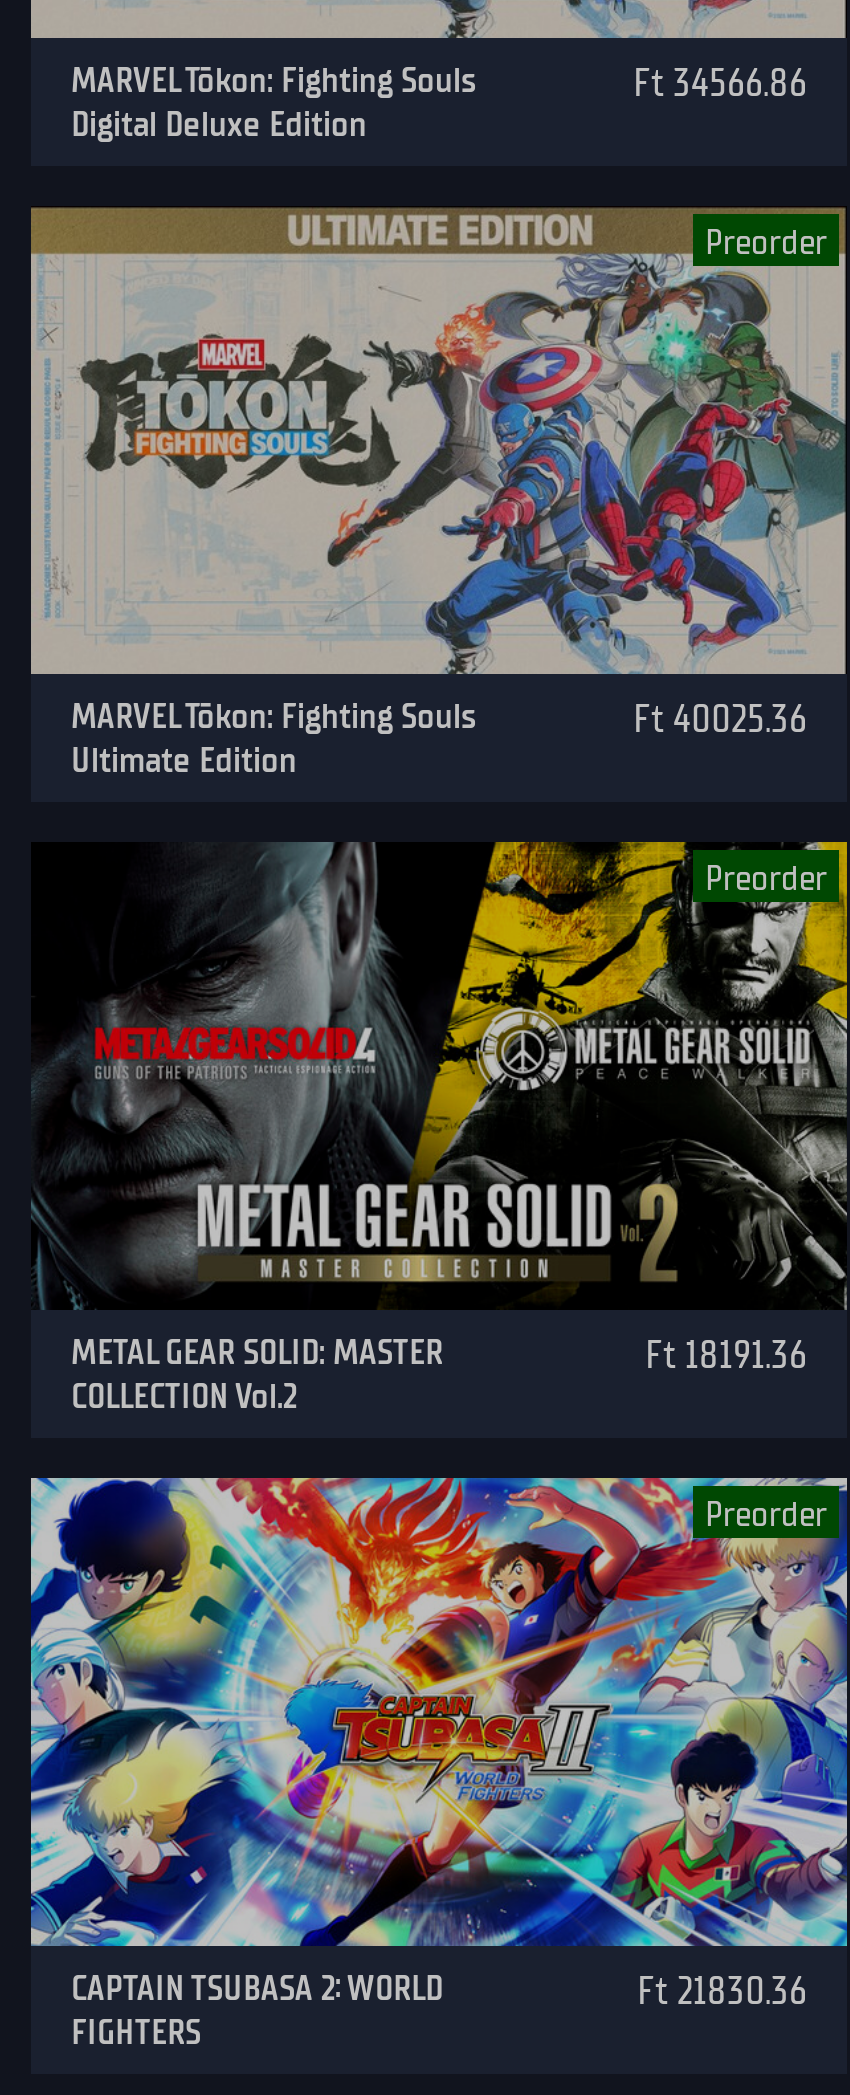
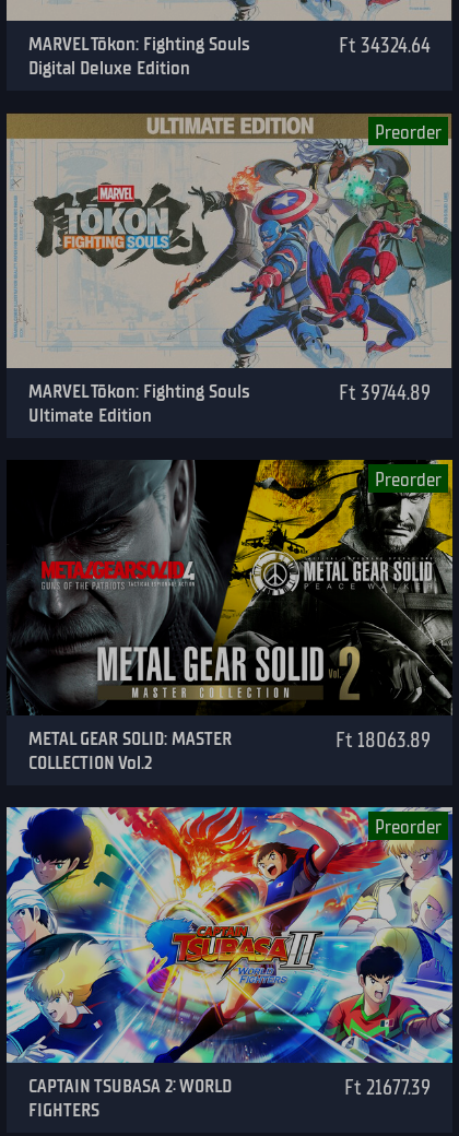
- Ft 34566.86
+ Ft 34324.64

- Ft 40025.36
+ Ft 39744.89

- Ft 18191.36
+ Ft 18063.89

- Ft 21830.36
+ Ft 21677.39
